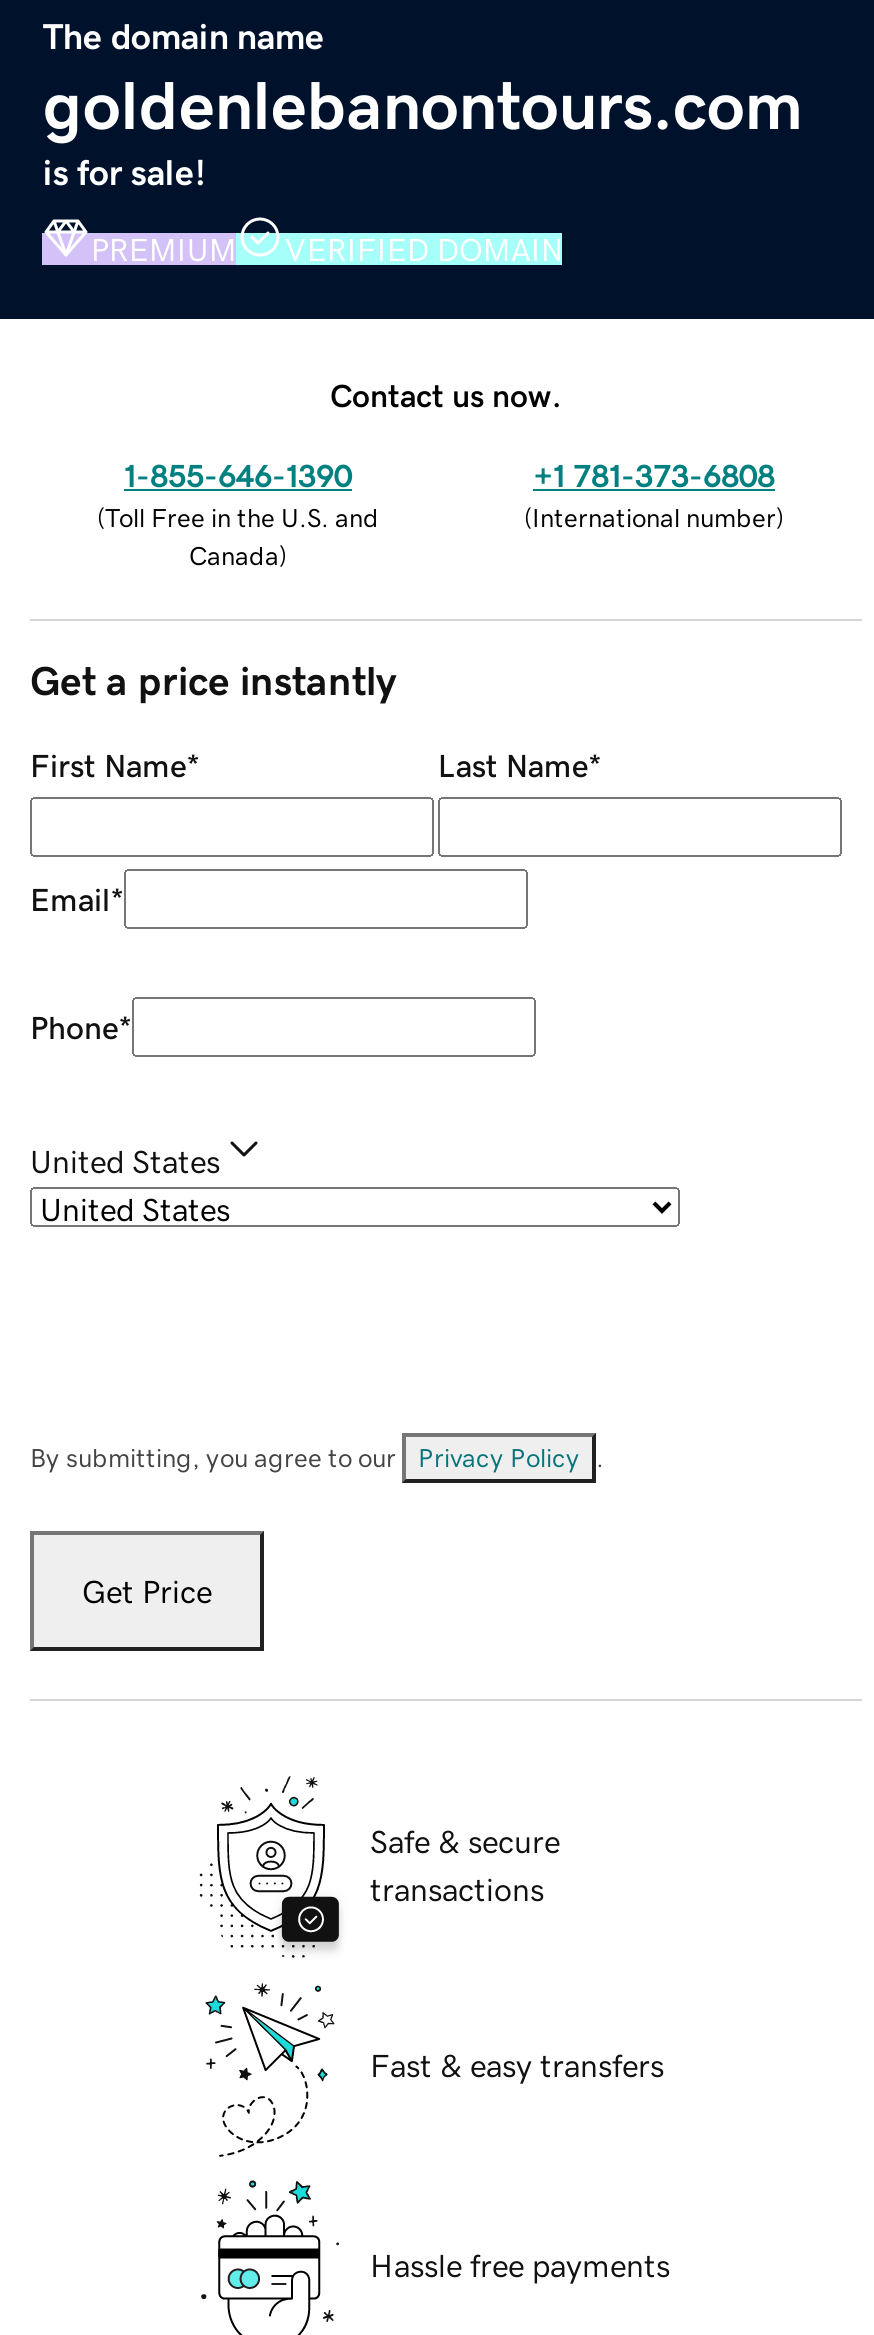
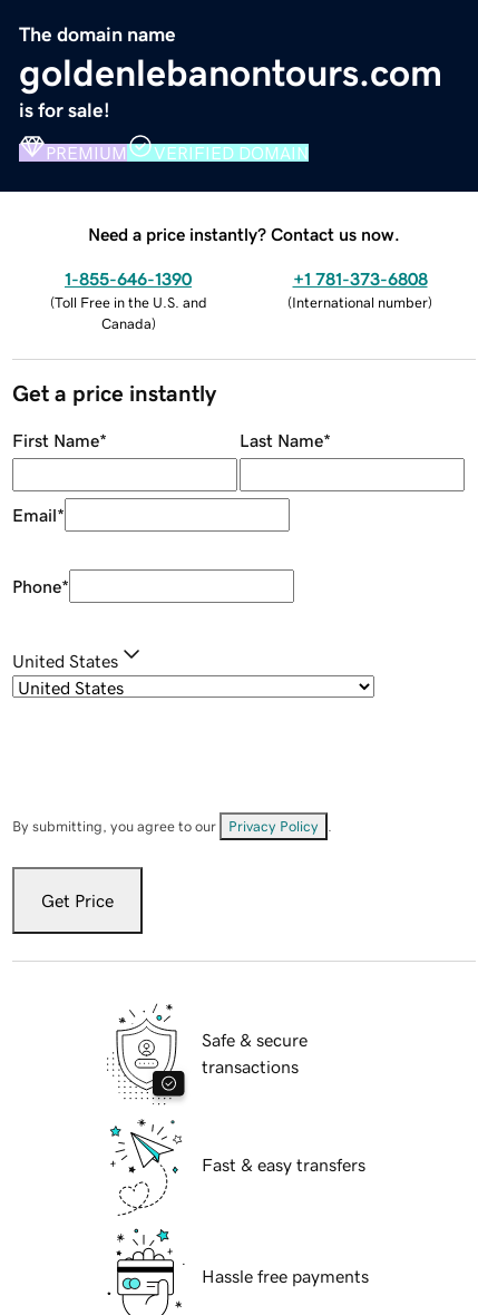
- Contact us now.
+ Need a price instantly? Contact us now.
